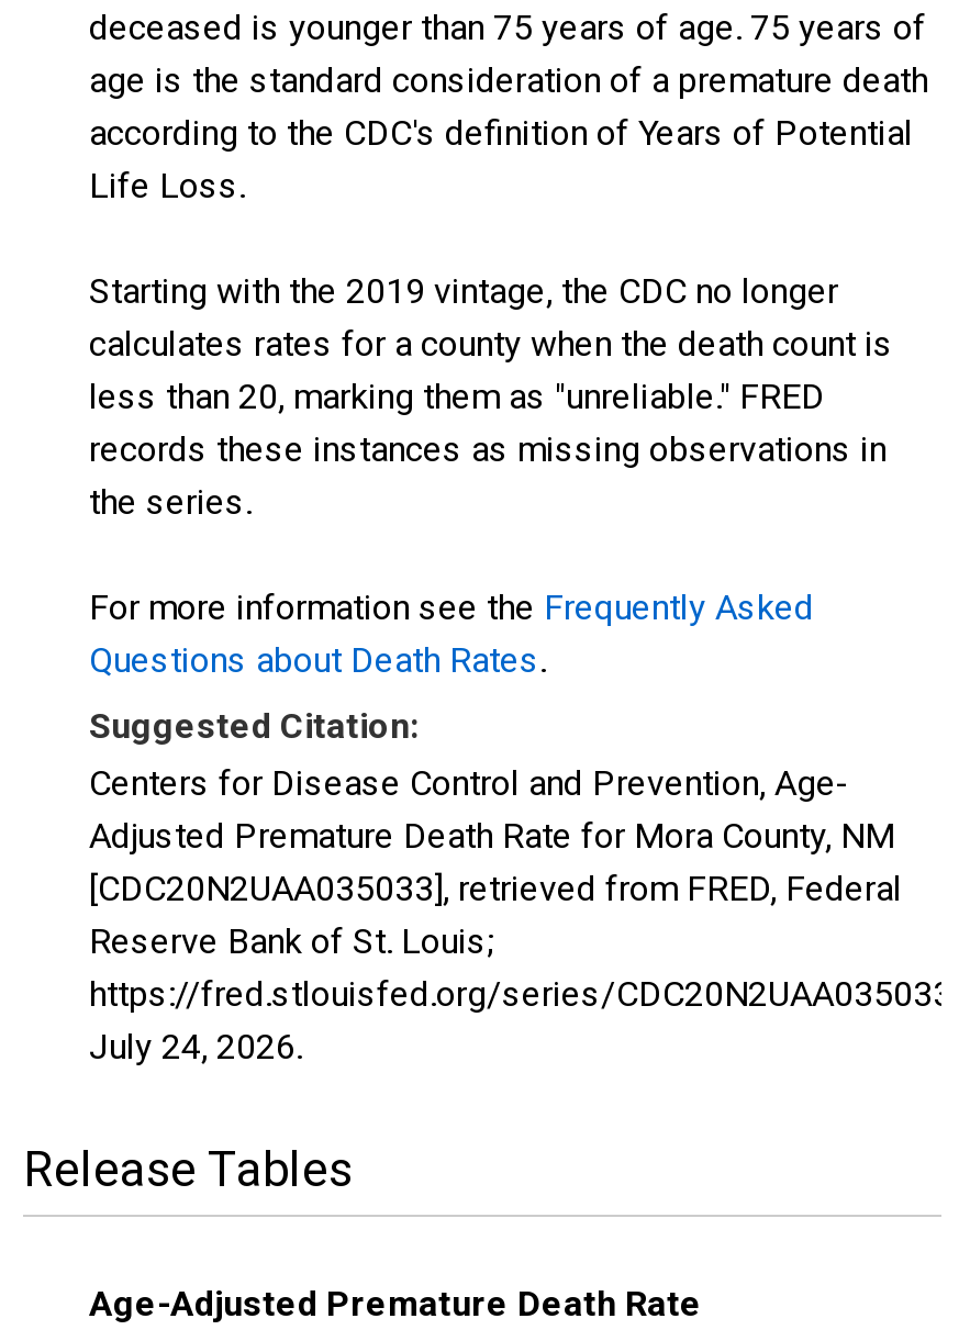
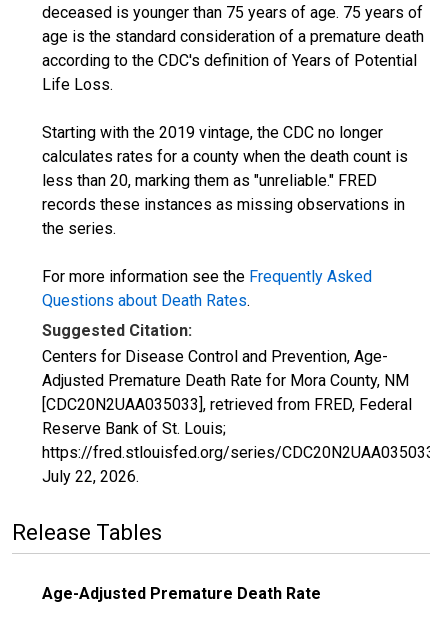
- July 24, 2026.
+ July 22, 2026.
